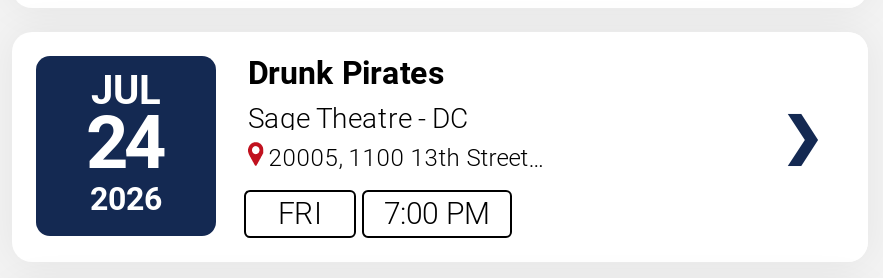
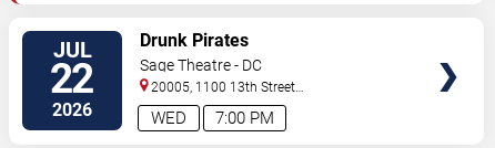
- 24
+ 22

- FRI
+ WED
